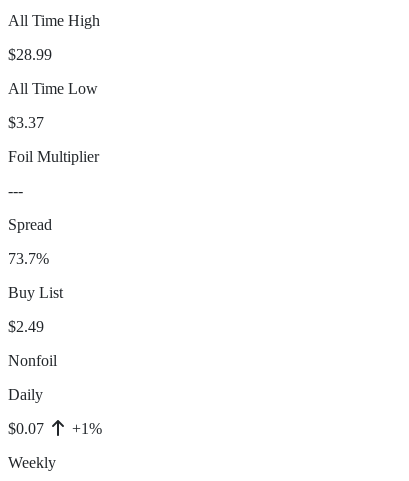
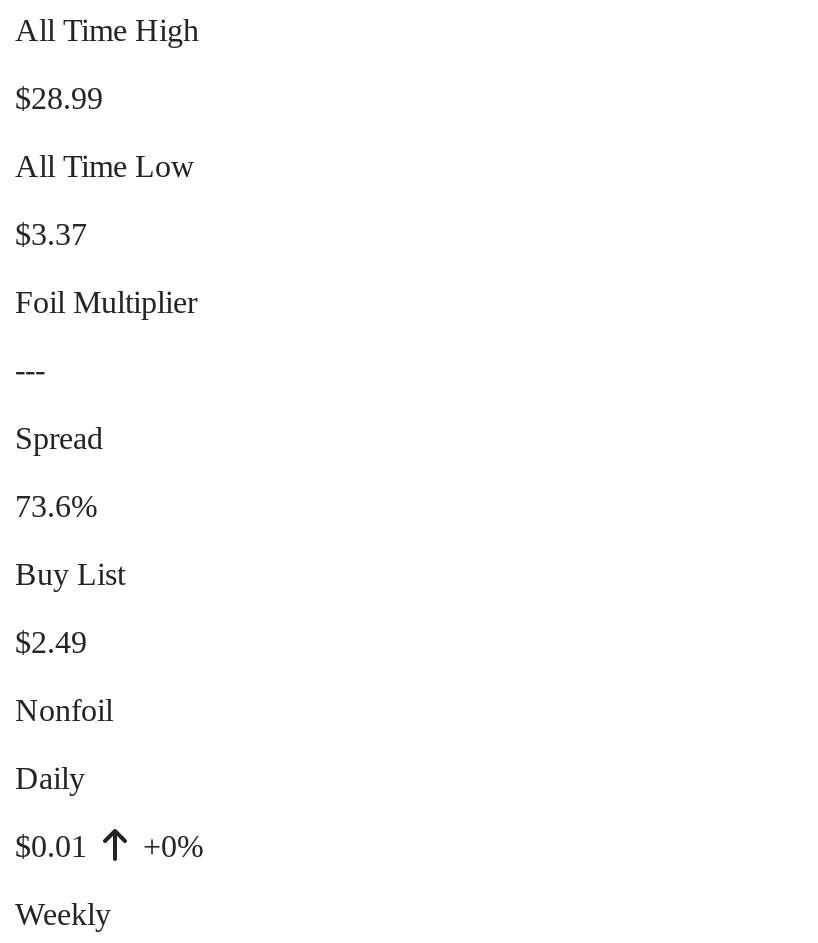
- 73.7%
+ 73.6%

- $0.07
+ $0.01

- +1%
+ +0%
